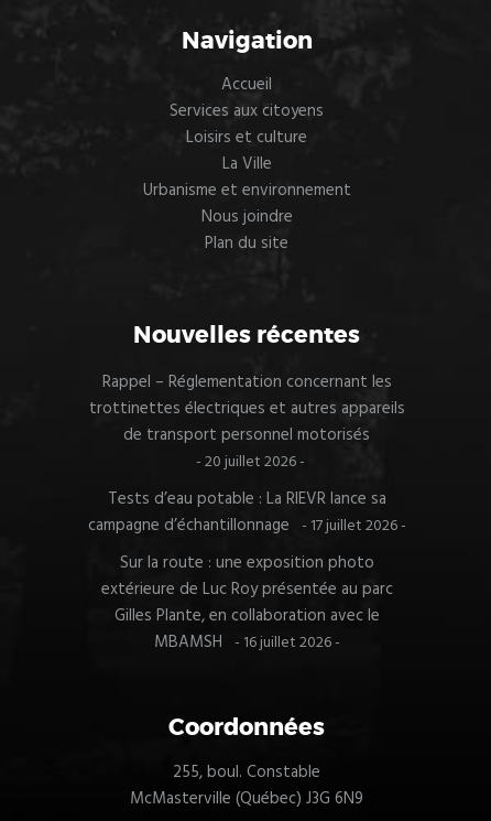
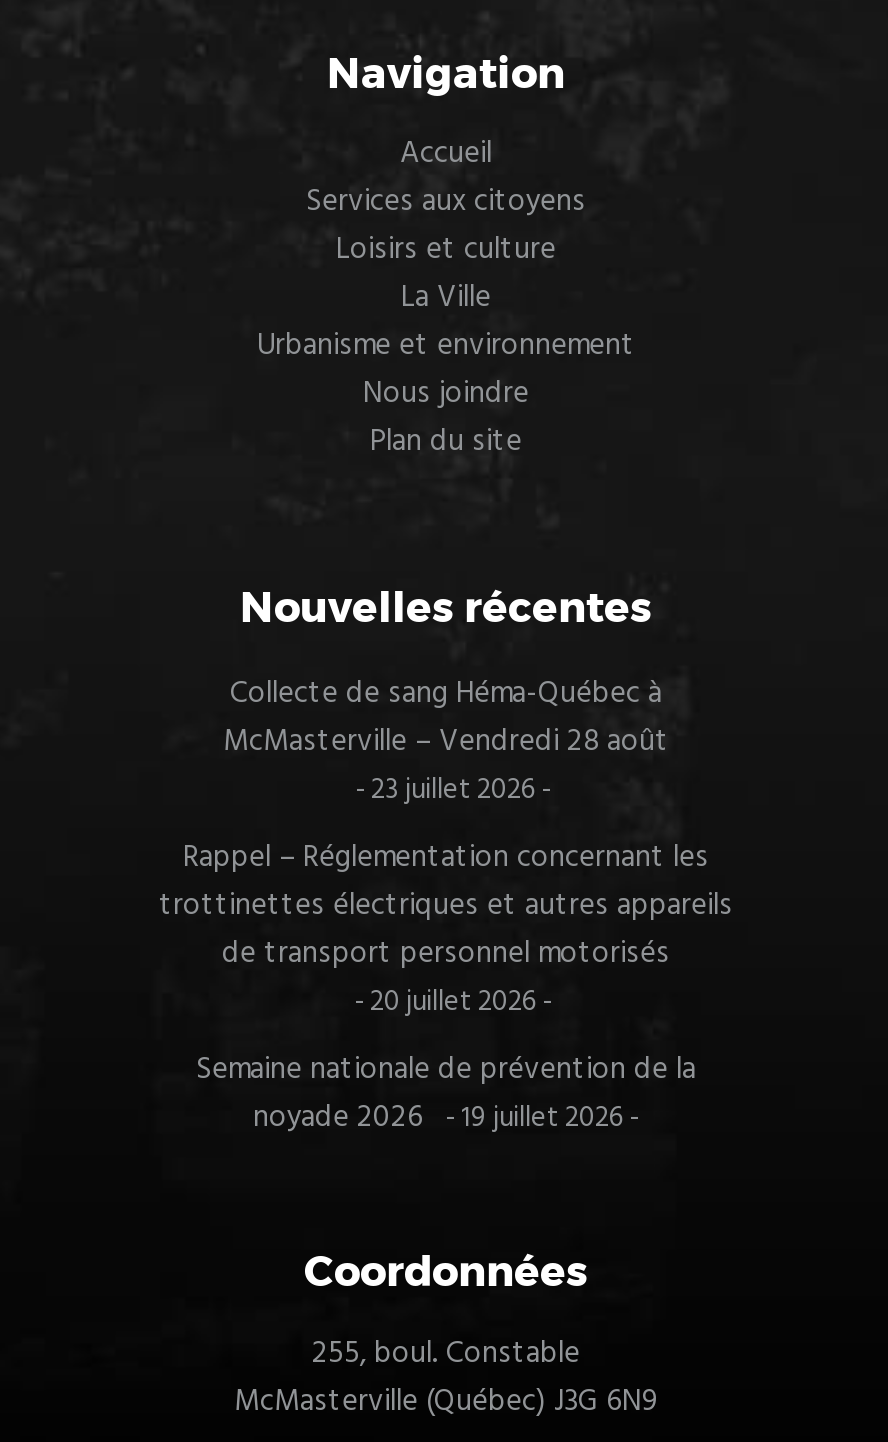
+ Collecte de sang Héma-Québec à
+ McMasterville – Vendredi 28 août
+ 23 juillet 2026

moved down: Rappel – Réglementation concernant les | trottinettes électriques et autres appareils | de transport personnel motorisés | 20 juillet 2026

- Tests d’eau potable : La RIEVR lance sa
- campagne d’échantillonnage
- 17 juillet 2026
- Sur la route : une exposition photo
- extérieure de Luc Roy présentée au parc
- Gilles Plante, en collaboration avec le
- MBAMSH
- 16 juillet 2026
+ Semaine nationale de prévention de la
+ noyade 2026
+ 19 juillet 2026
